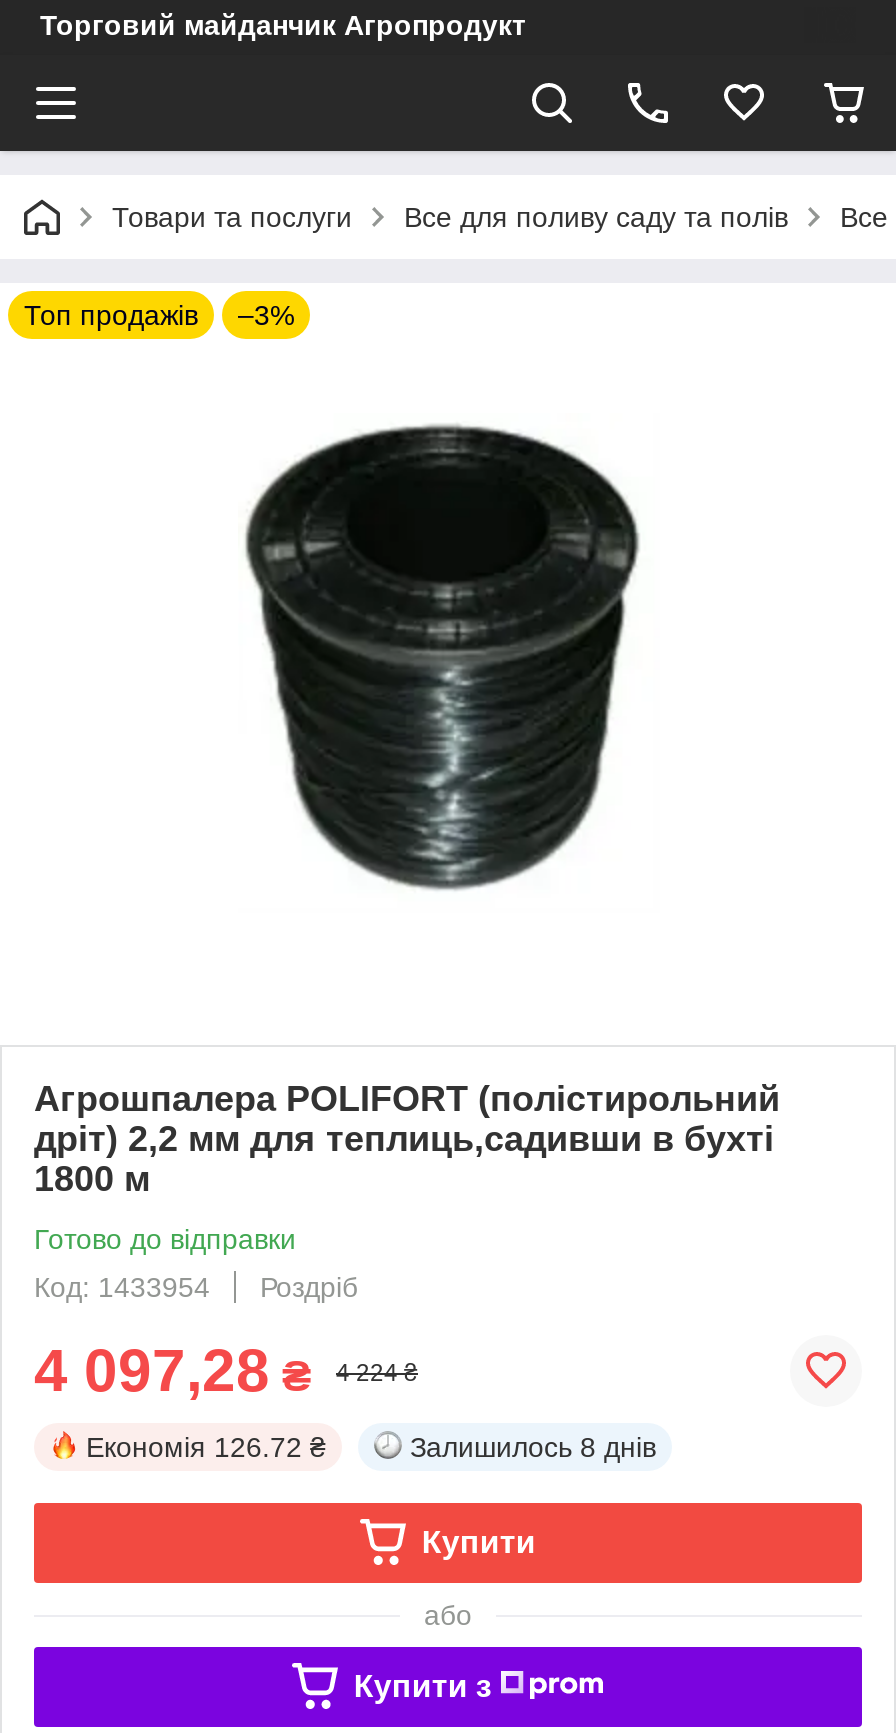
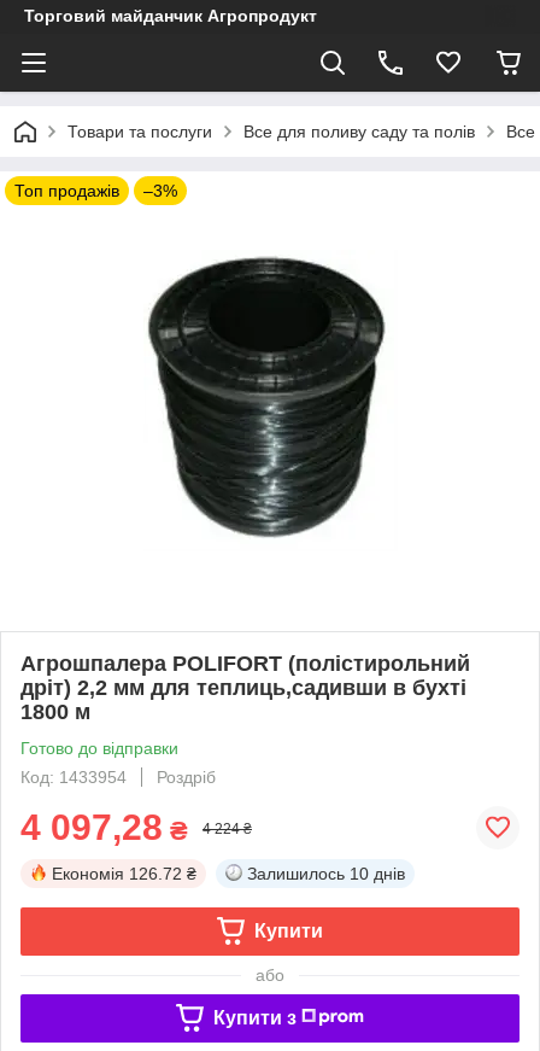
- Залишилось 8 днів
+ Залишилось 10 днів
